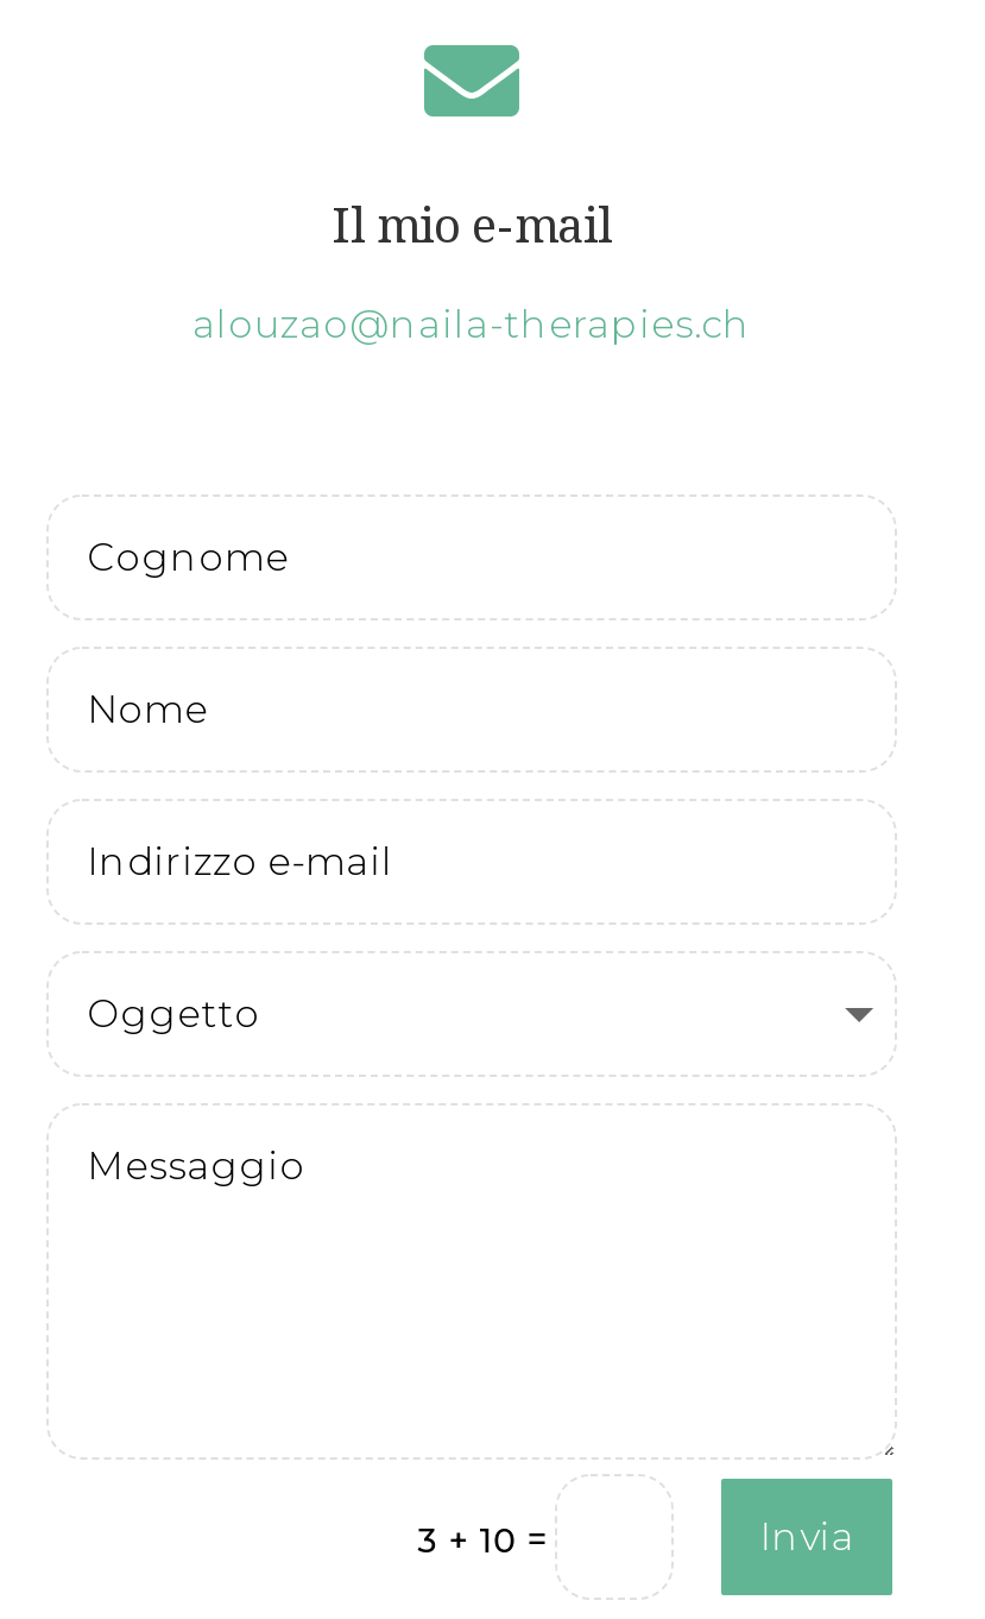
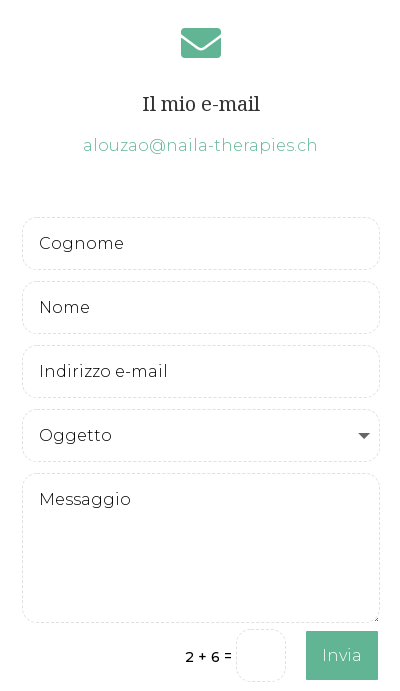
- 3 + 10 =
+ 2 + 6 =
